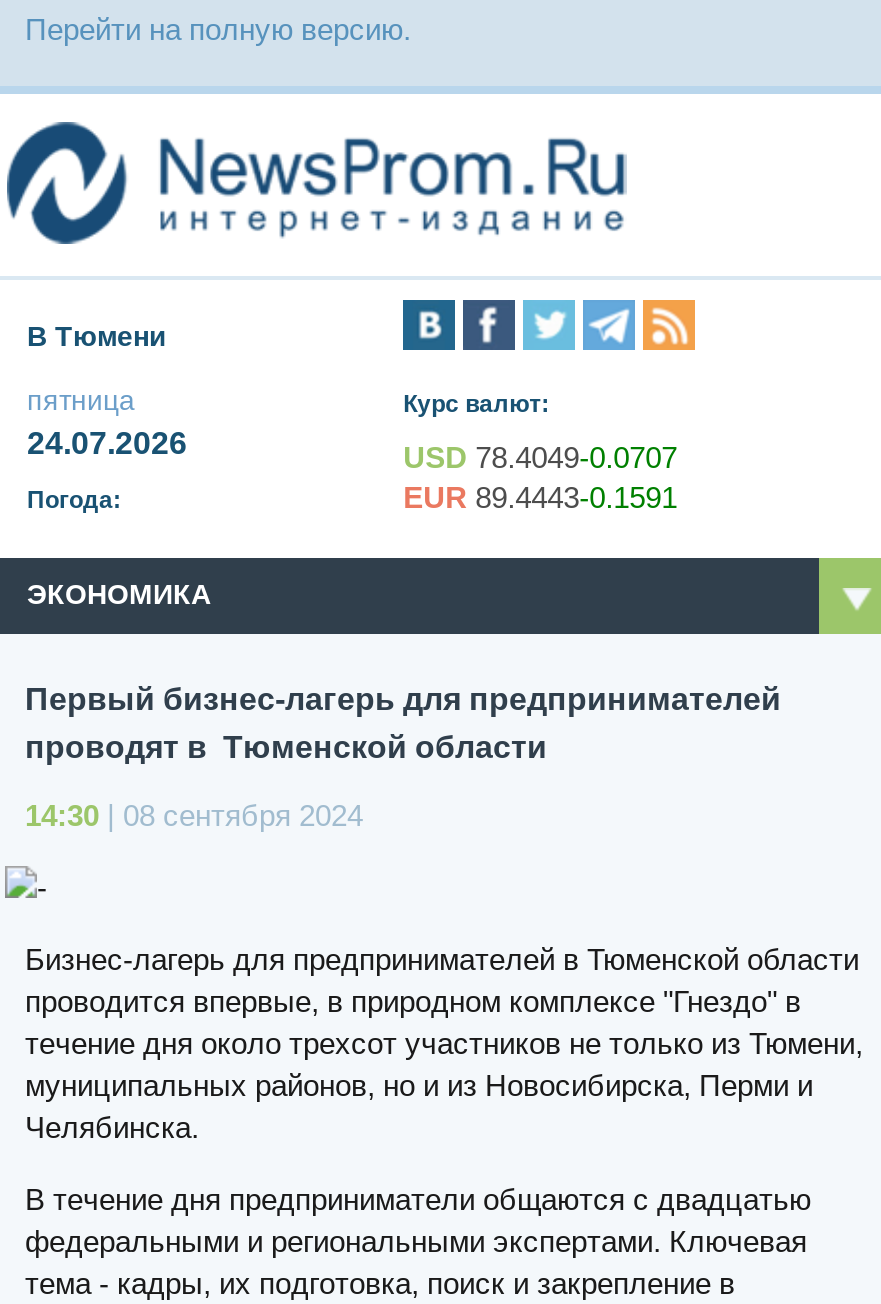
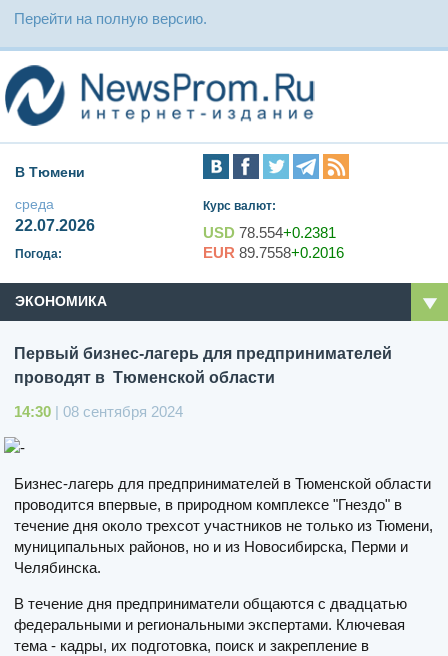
- пятница
- 24.07.2026
+ среда
+ 22.07.2026

- USD 78.4049-0.0707
+ USD 78.554+0.2381

- EUR 89.4443-0.1591
+ EUR 89.7558+0.2016
